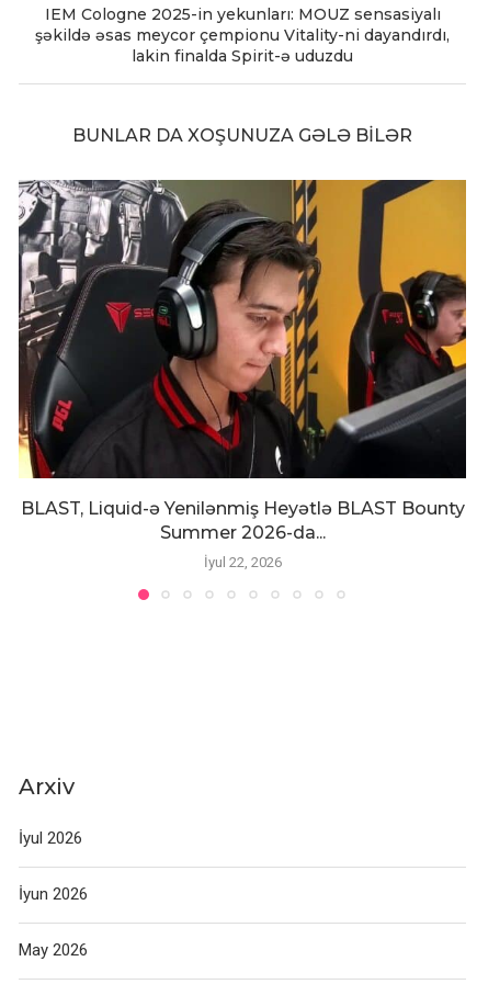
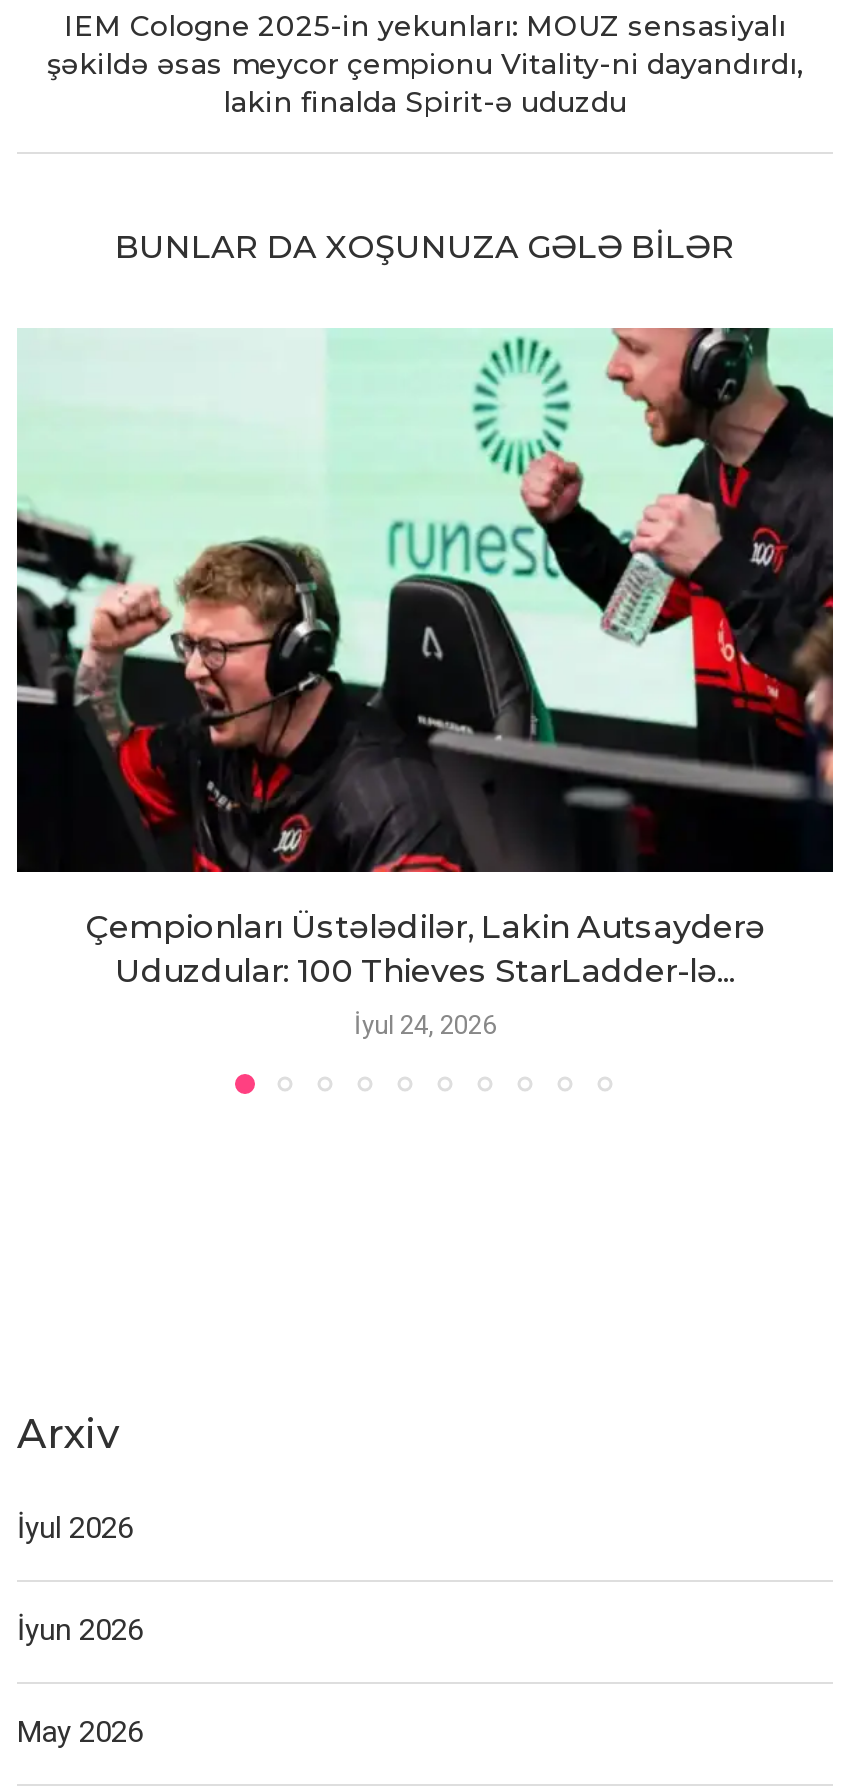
- [image]
- BLAST, Liquid-ə Yenilənmiş Heyətlə BLAST Bounty
- Summer 2026-da...
+ [image]
+ Çempionları Üstələdilər, Lakin Autsayderə
+ Uduzdular: 100 Thieves StarLadder-lə...

- İyul 22, 2026
+ İyul 24, 2026
